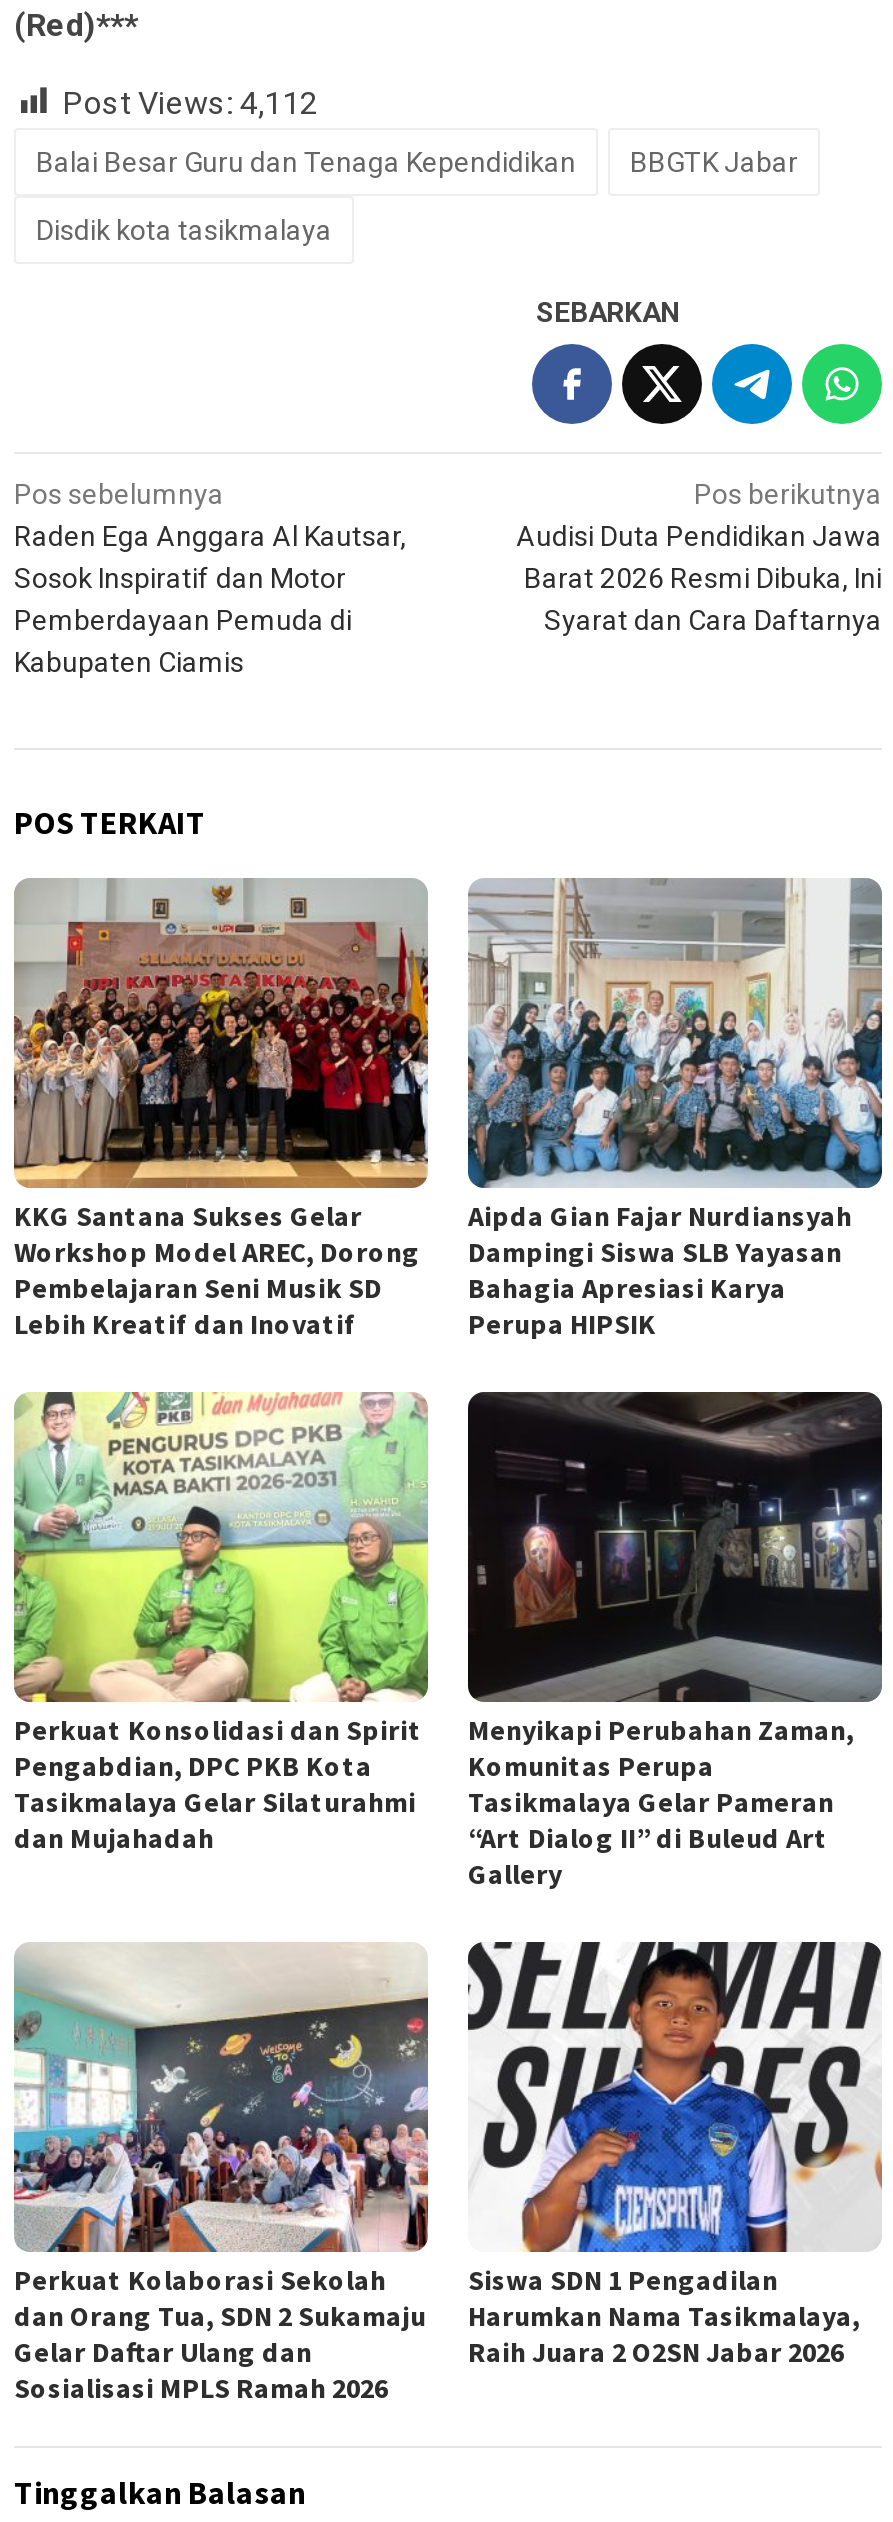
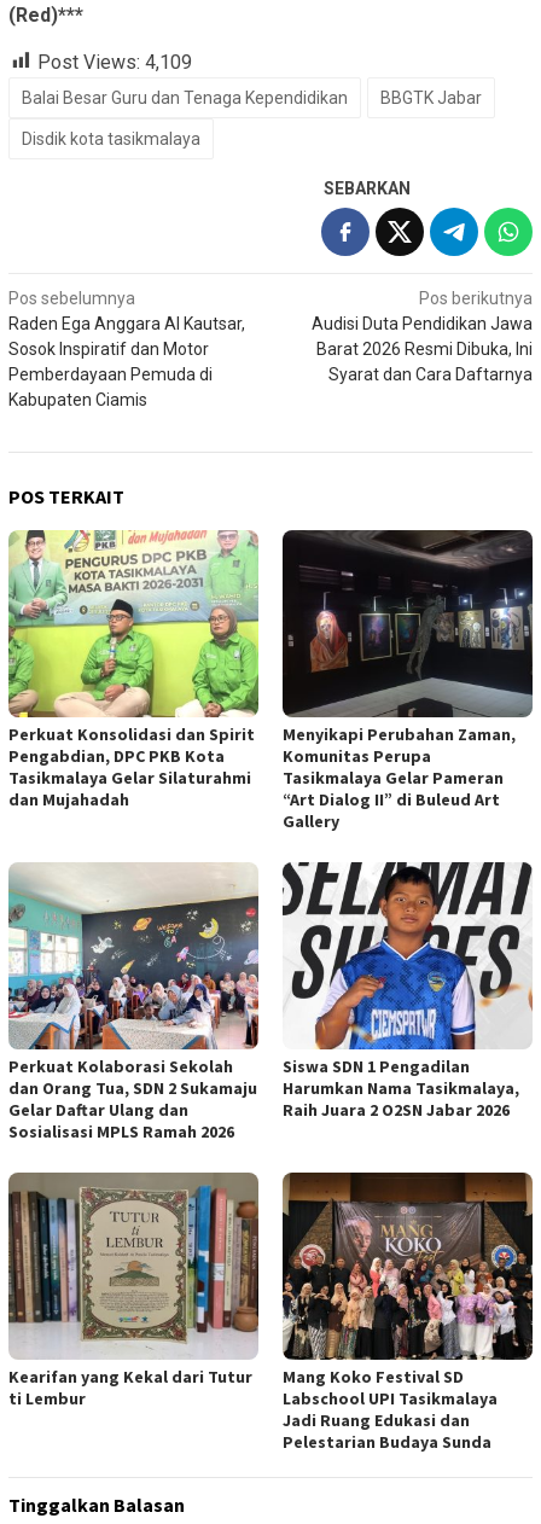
- Post Views: 4,112
+ Post Views: 4,109

- [image]
- KKG Santana Sukses Gelar
- Workshop Model AREC, Dorong
- Pembelajaran Seni Musik SD
- Lebih Kreatif dan Inovatif

- [image]
- Aipda Gian Fajar Nurdiansyah
- Dampingi Siswa SLB Yayasan
- Bahagia Apresiasi Karya
- Perupa HIPSIK

moved up: [image] | Perkuat Konsolidasi dan Spirit | Pengabdian, DPC PKB Kota | ... | Harumkan Nama Tasikmalaya, | Raih Juara 2 O2SN Jabar 2026

+ [image]
+ Kearifan yang Kekal dari Tutur
+ ti Lembur

+ [image]
+ Mang Koko Festival SD
+ Labschool UPI Tasikmalaya
+ Jadi Ruang Edukasi dan
+ Pelestarian Budaya Sunda
